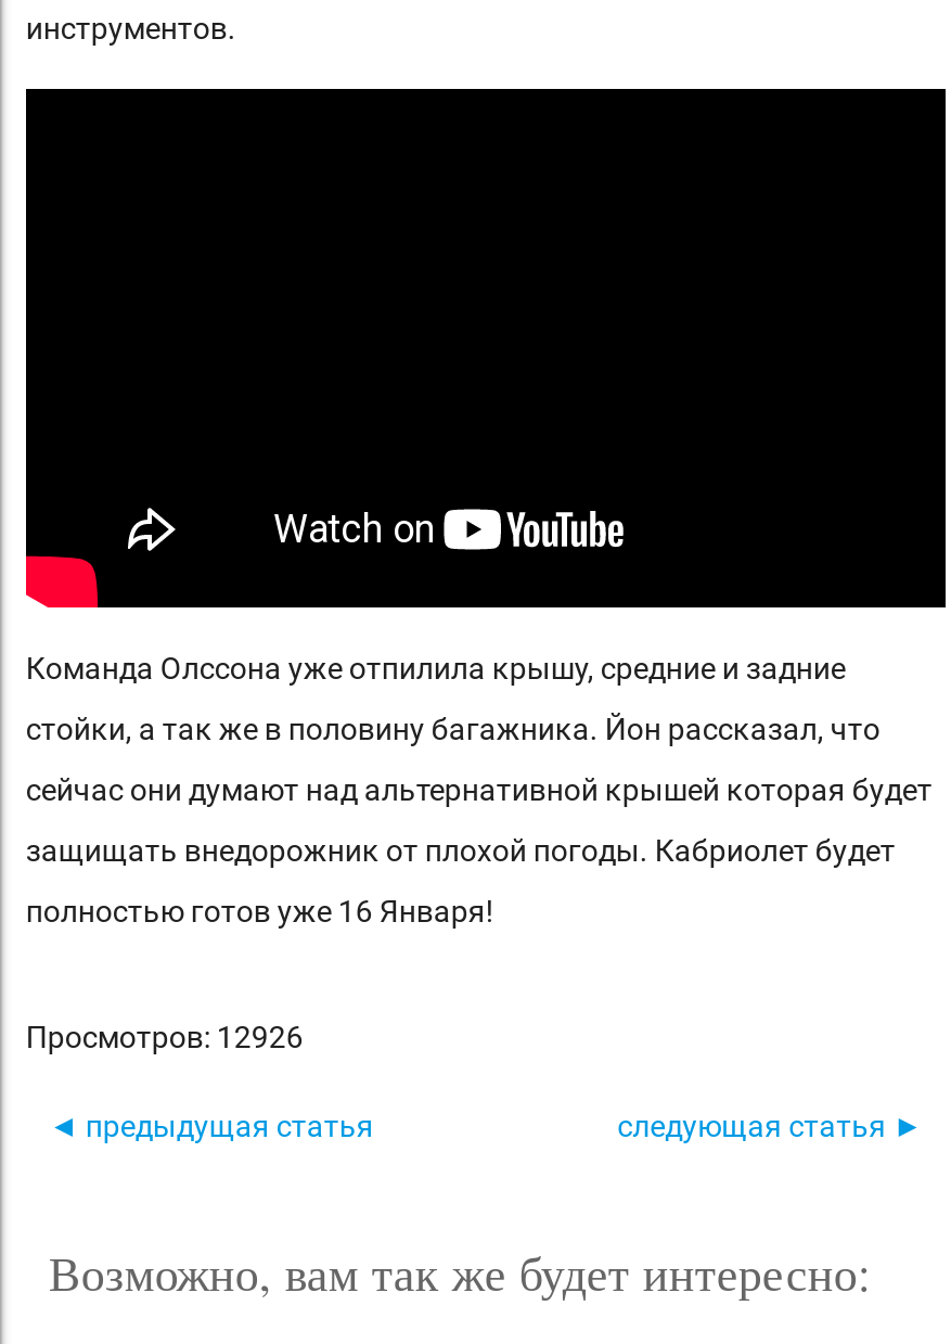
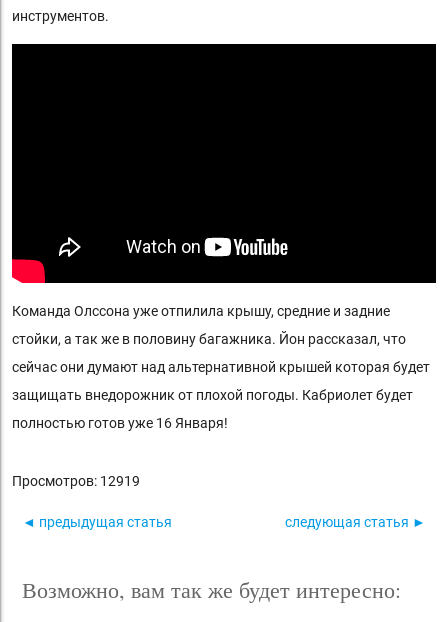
- Просмотров: 12926
+ Просмотров: 12919
